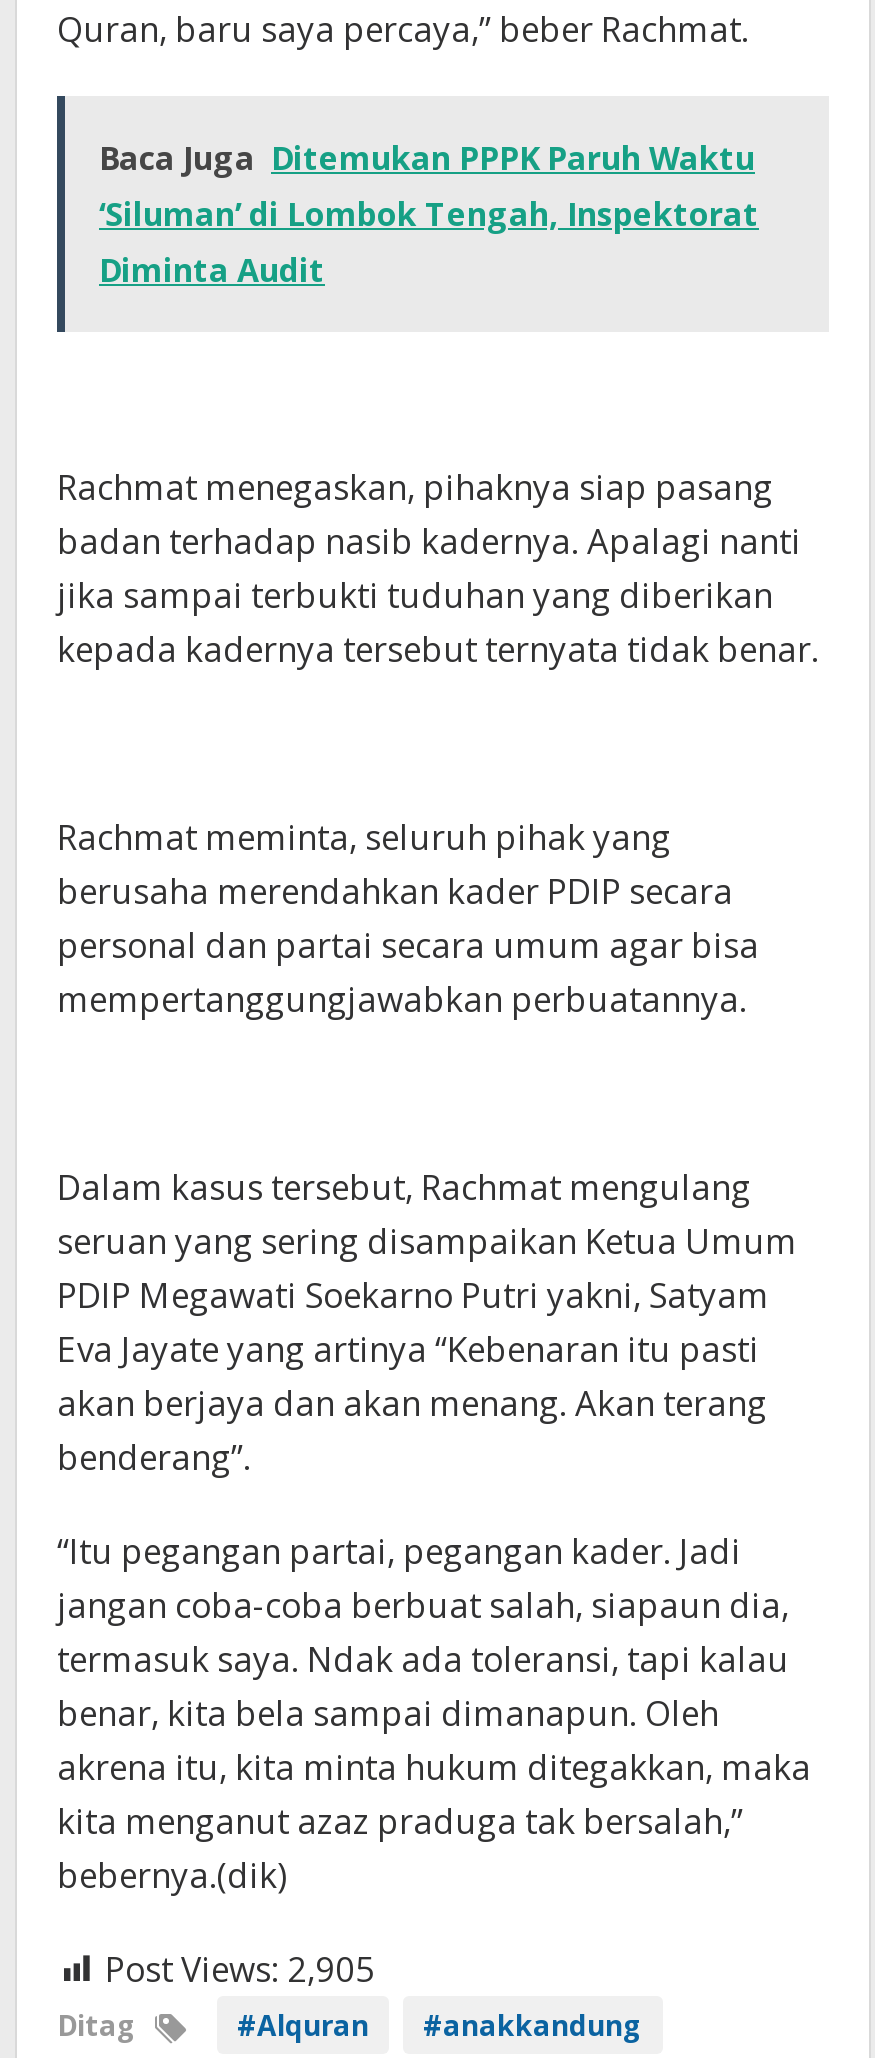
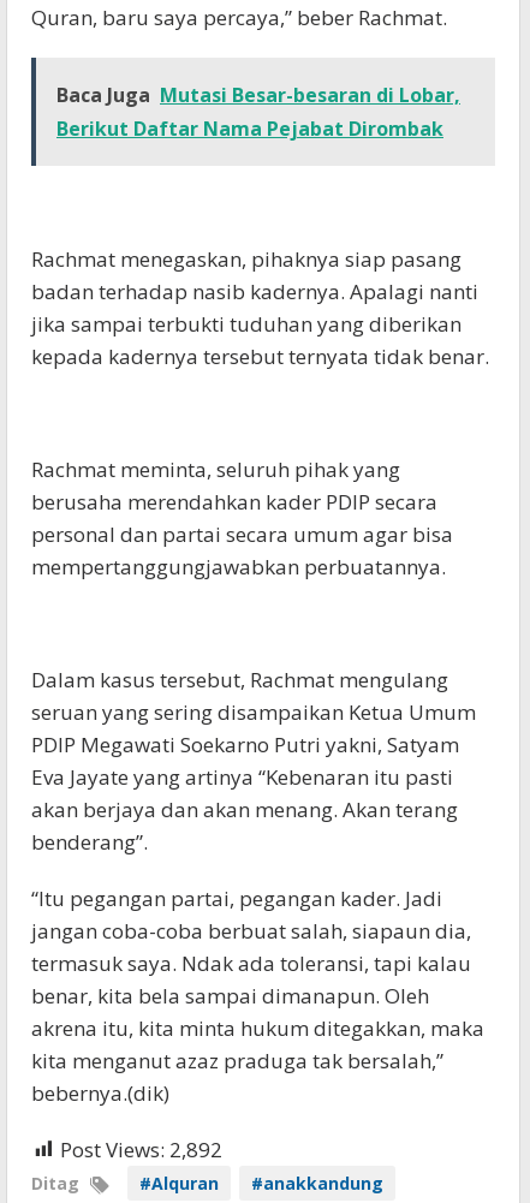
- Baca Juga Ditemukan PPPK Paruh Waktu
- ‘Siluman’ di Lombok Tengah, Inspektorat
- Diminta Audit
+ Baca Juga Mutasi Besar-besaran di Lobar,
+ Berikut Daftar Nama Pejabat Dirombak

- Post Views: 2,905
+ Post Views: 2,892
